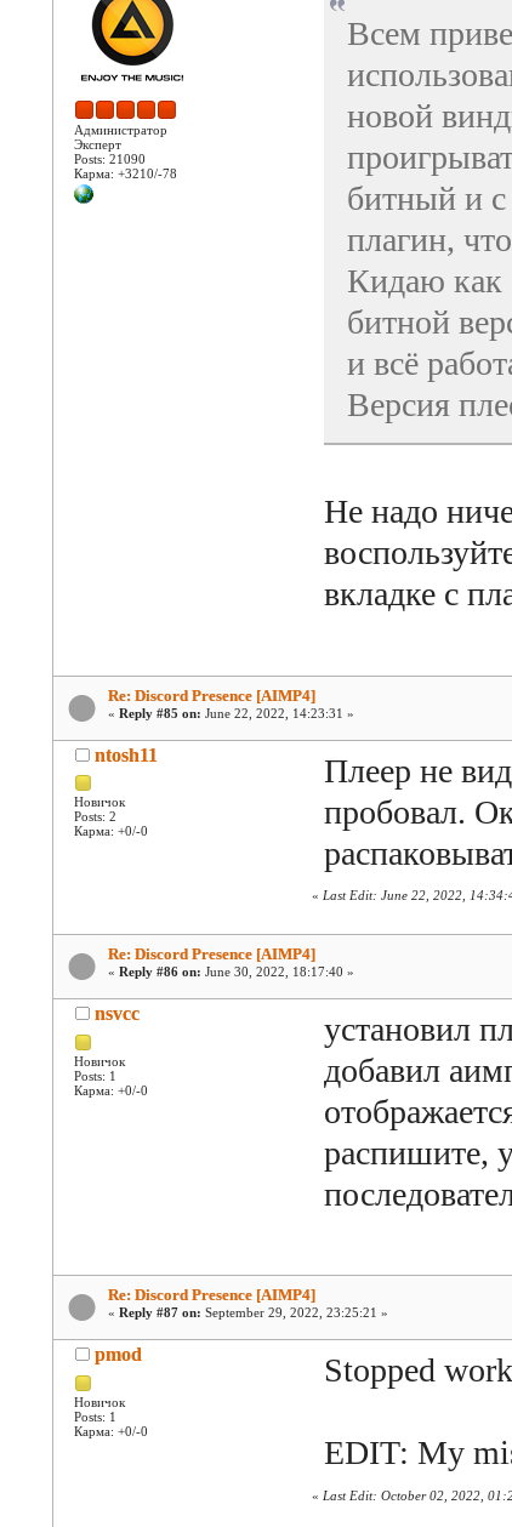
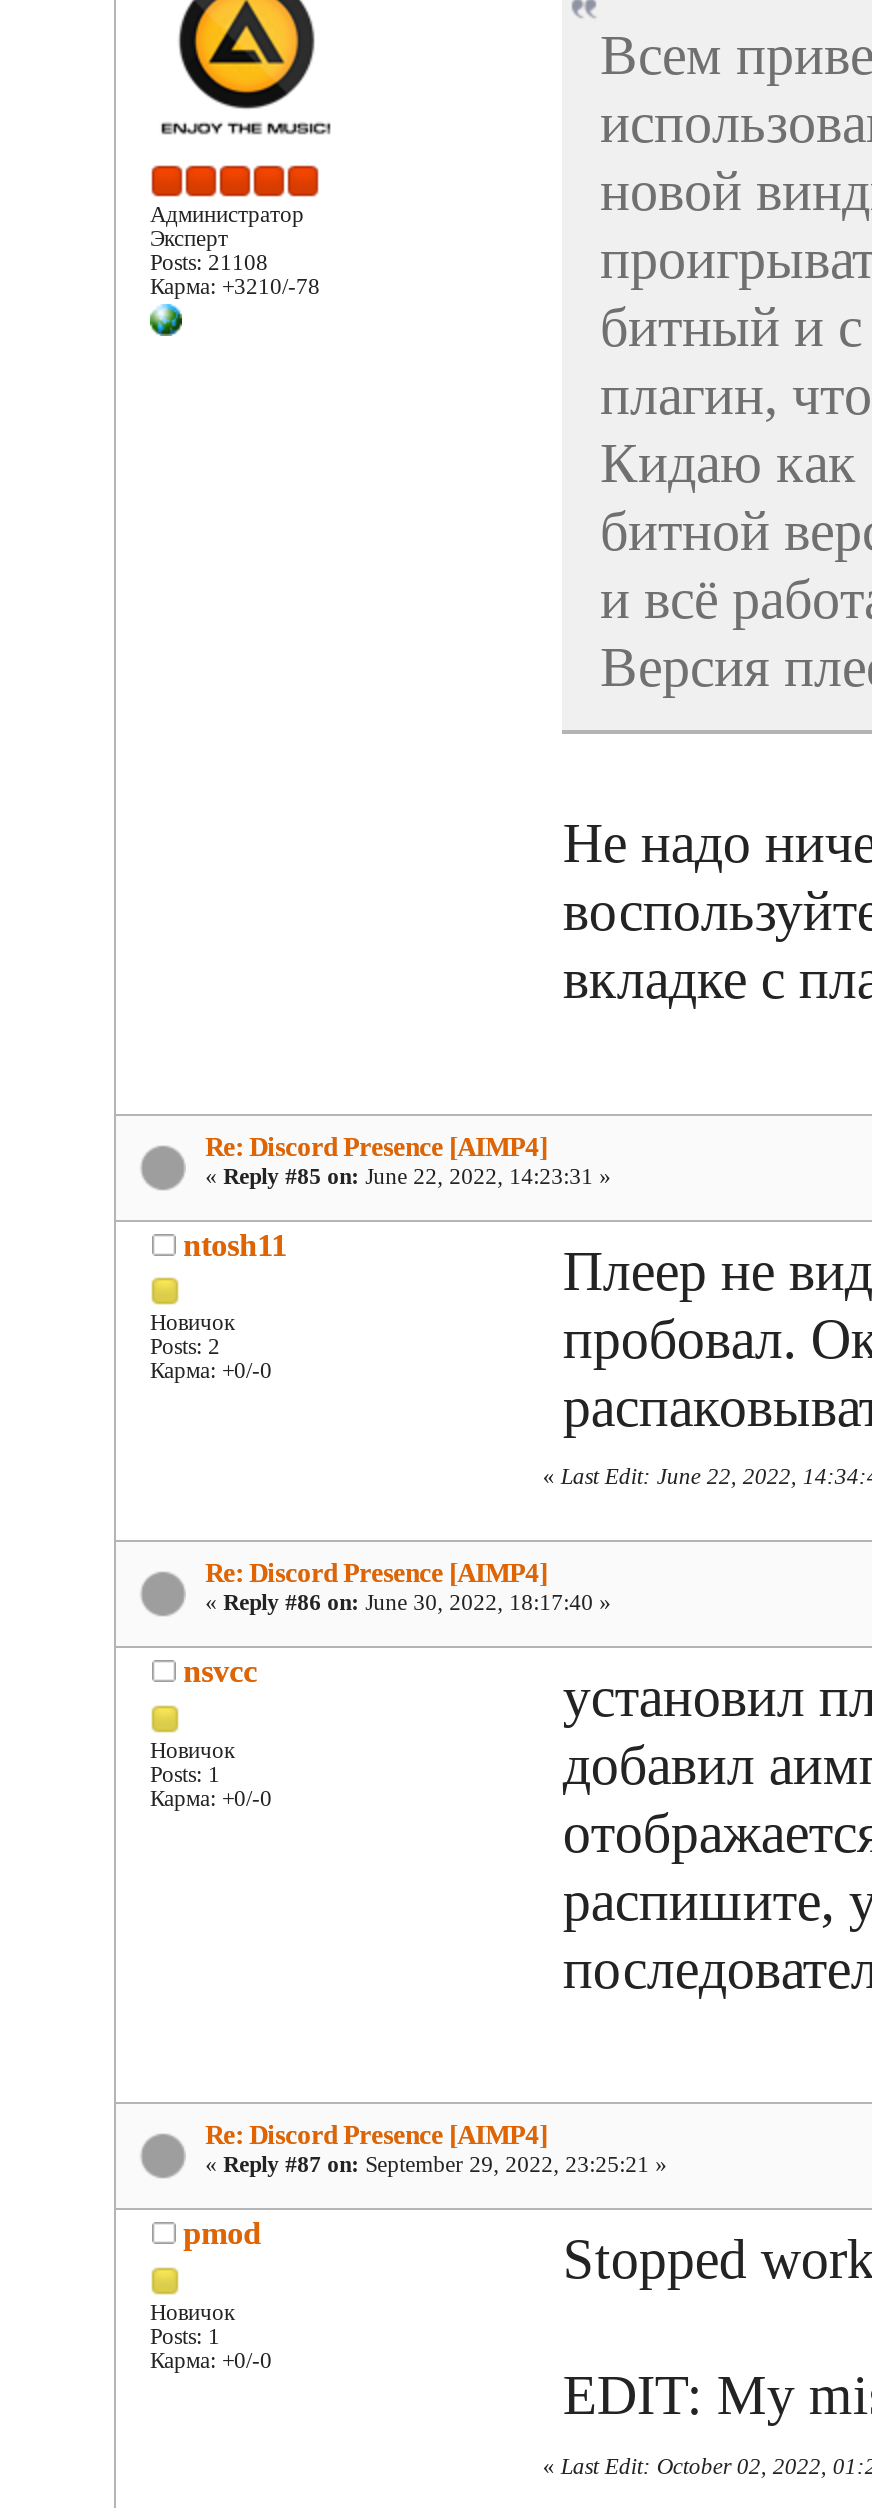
- Posts: 21090
+ Posts: 21108
